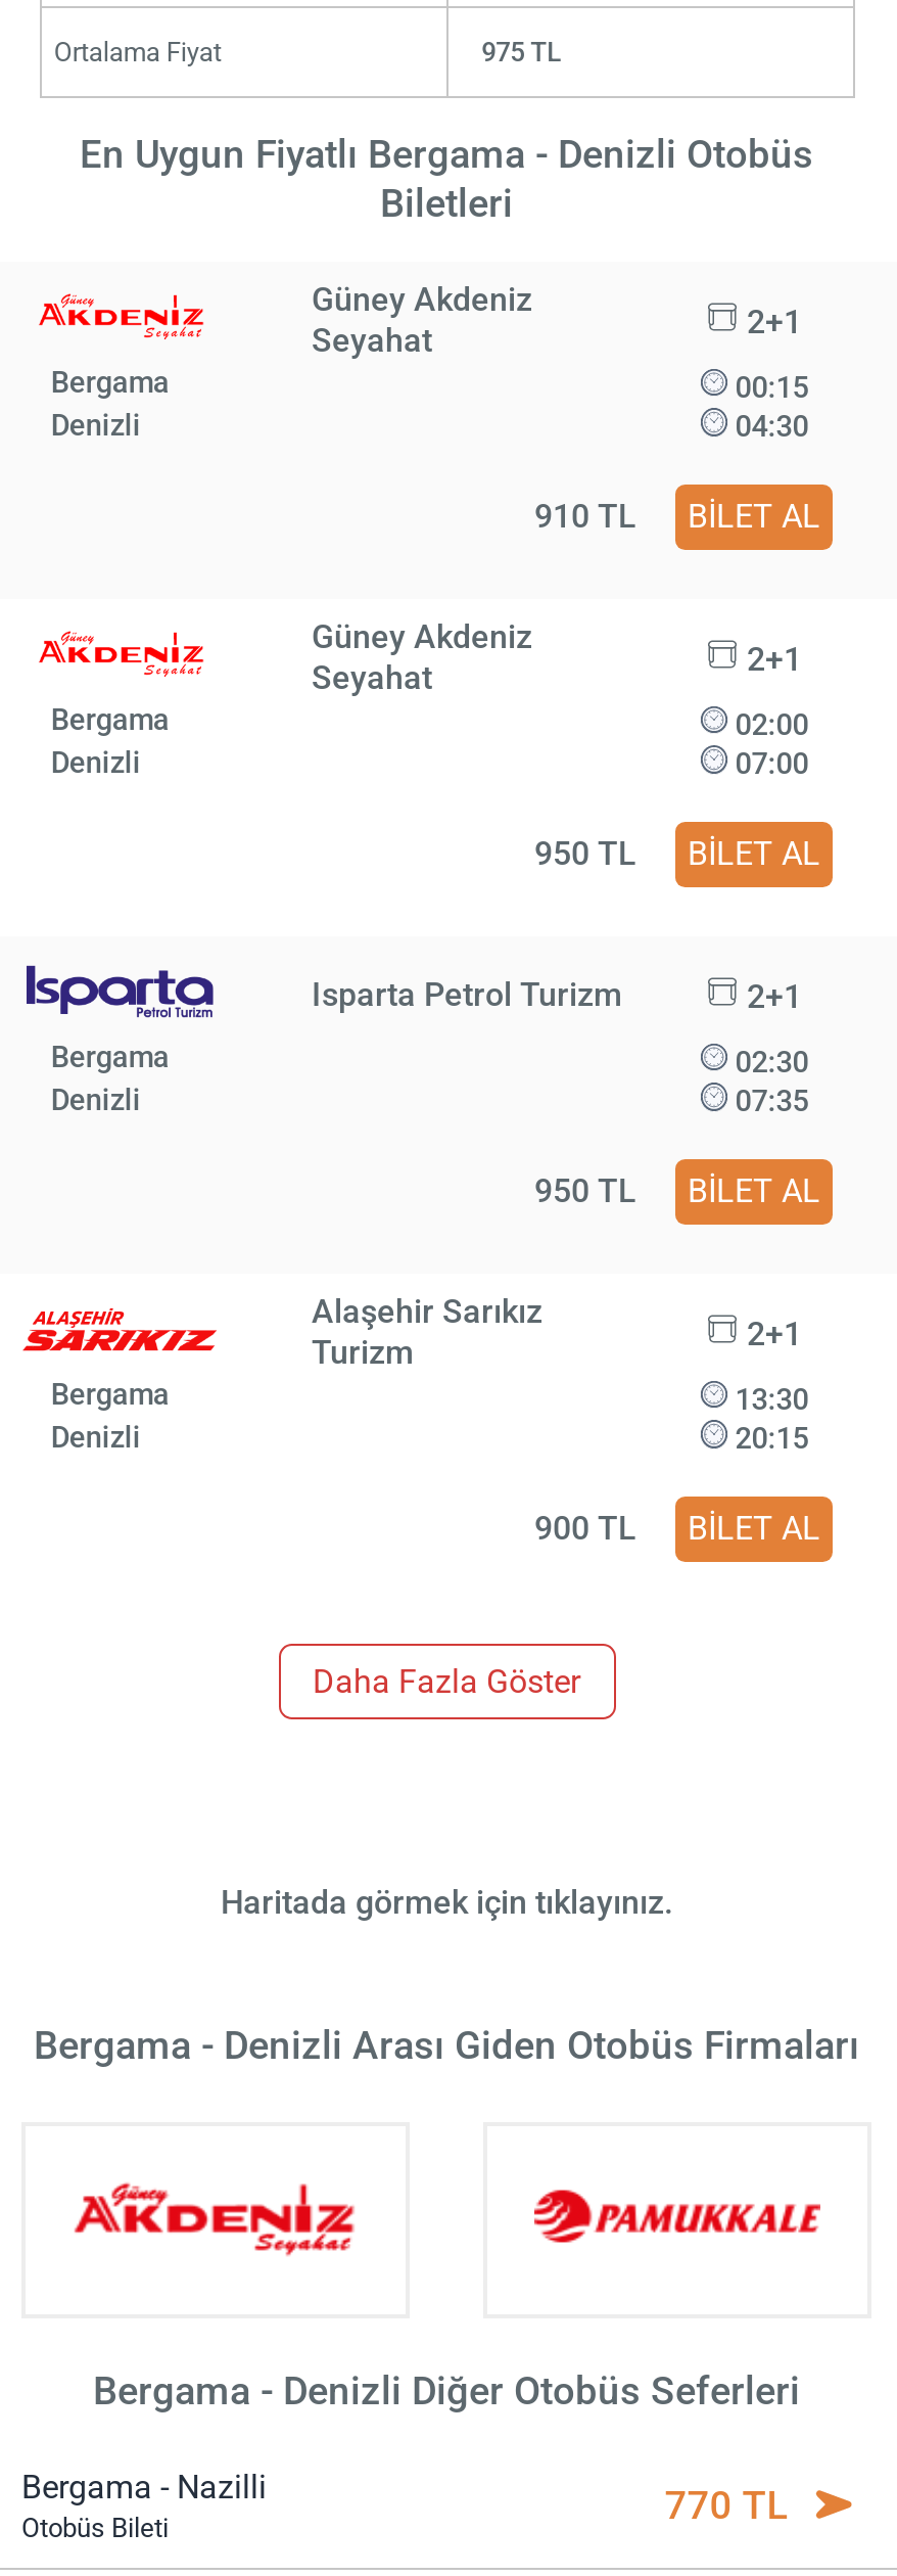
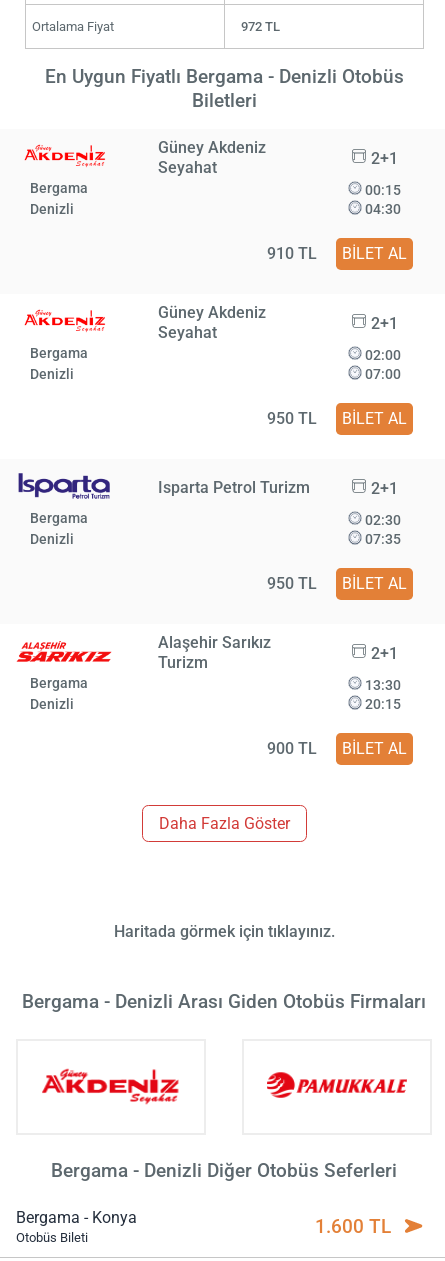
- 975 TL
+ 972 TL

- Bergama - Nazilli
+ Bergama - Konya

- 770 TL
+ 1.600 TL
